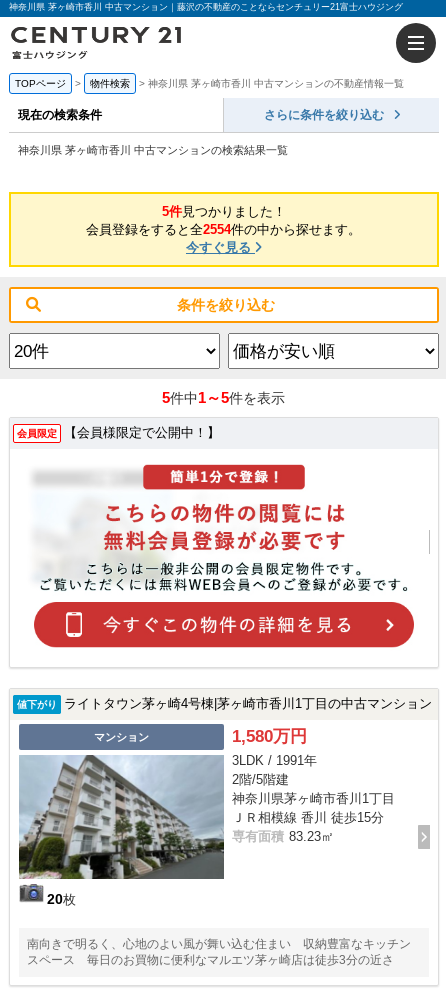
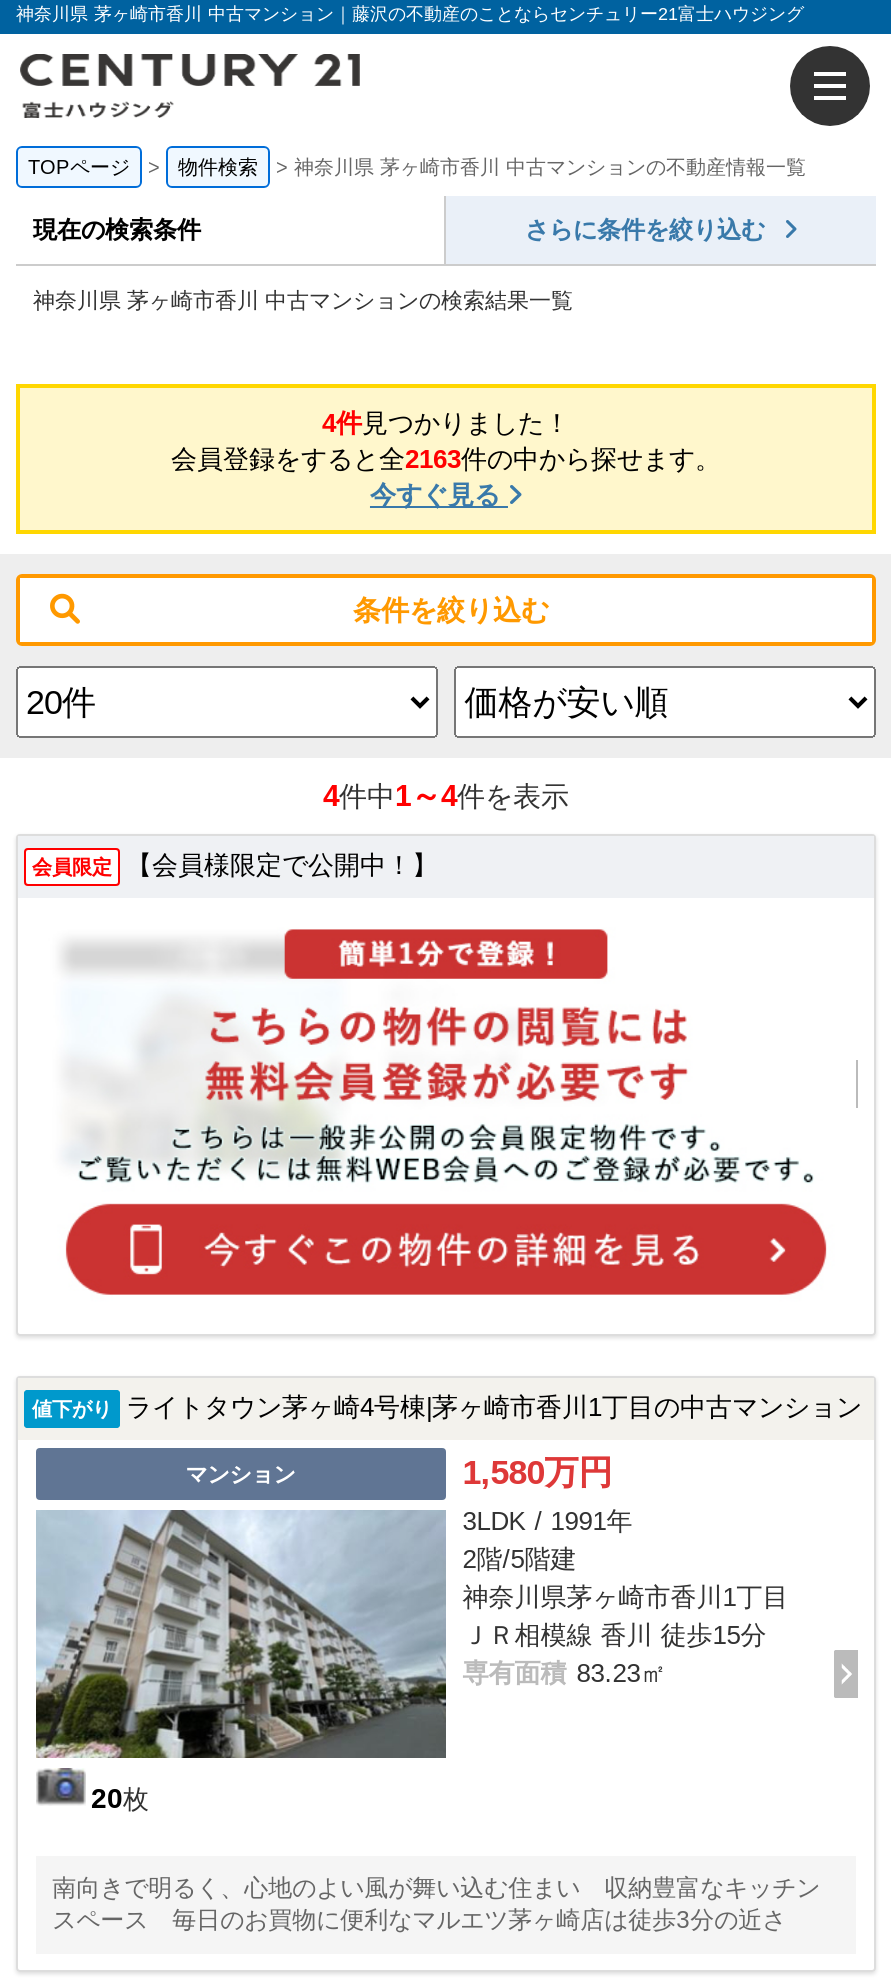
- 5件見つかりました！
+ 4件見つかりました！

- 会員登録をすると全2554件の中から探せます。
+ 会員登録をすると全2163件の中から探せます。

- 5件中1～5件を表示
+ 4件中1～4件を表示
